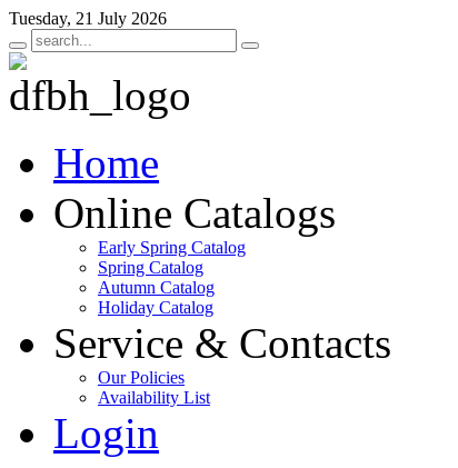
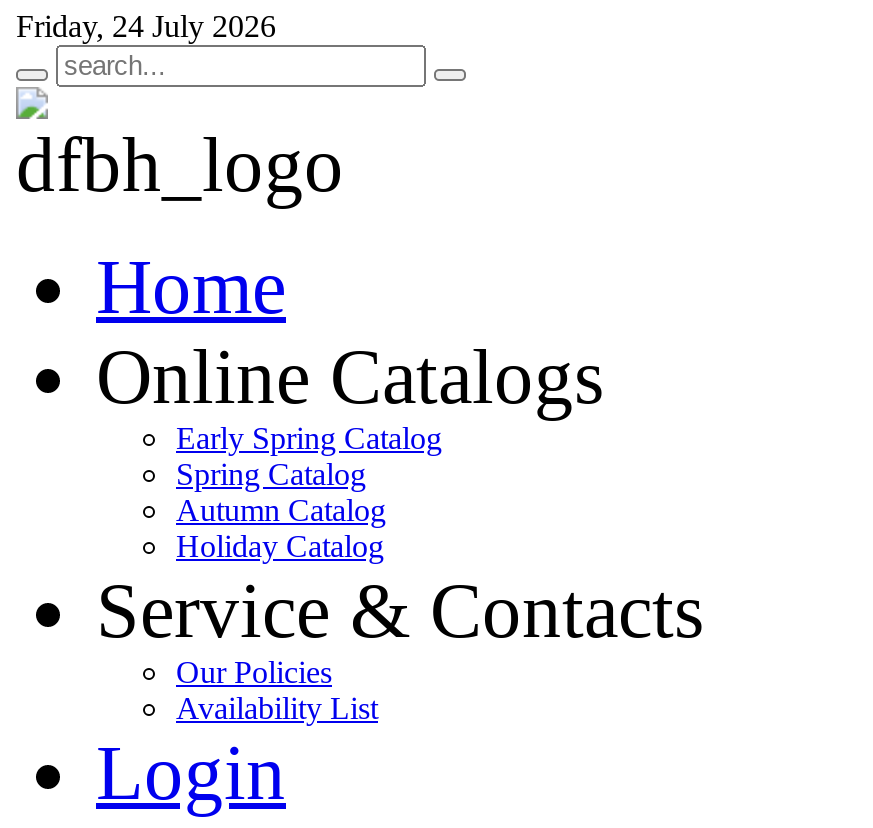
- Tuesday, 21 July 2026
+ Friday, 24 July 2026
